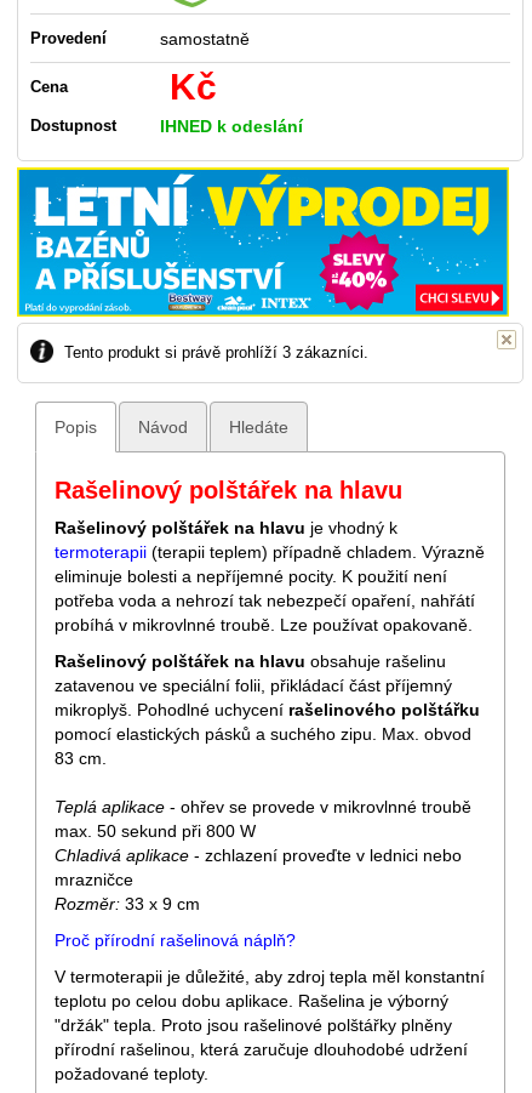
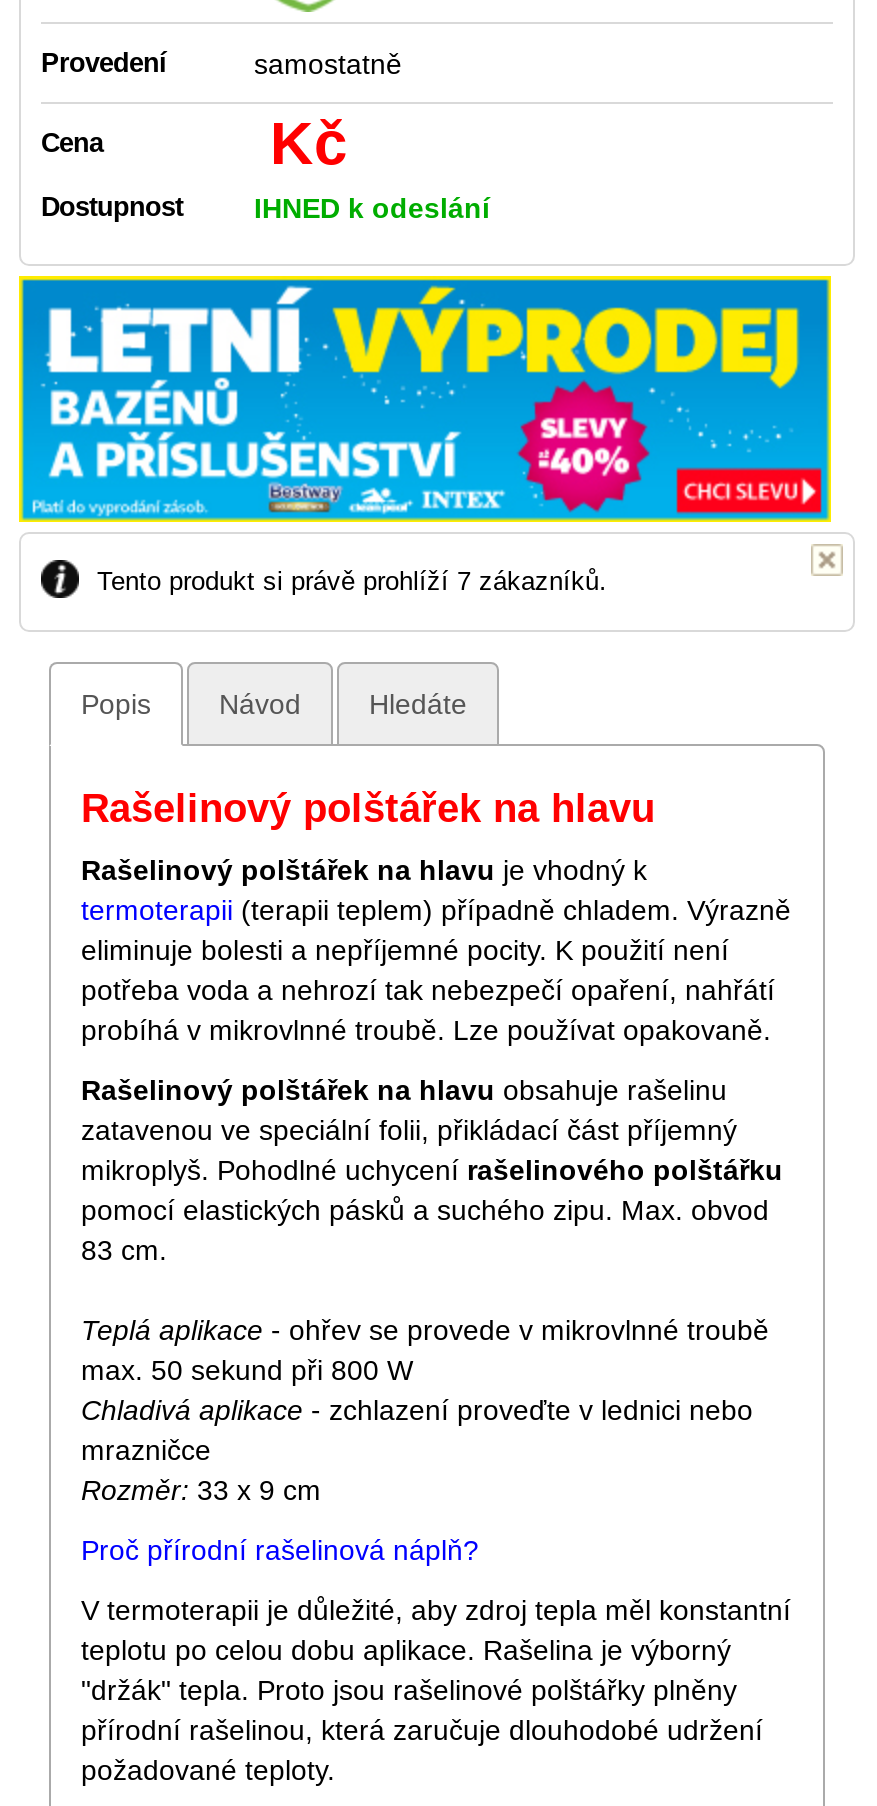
- Tento produkt si právě prohlíží 3 zákazníci.
+ Tento produkt si právě prohlíží 7 zákazníků.
